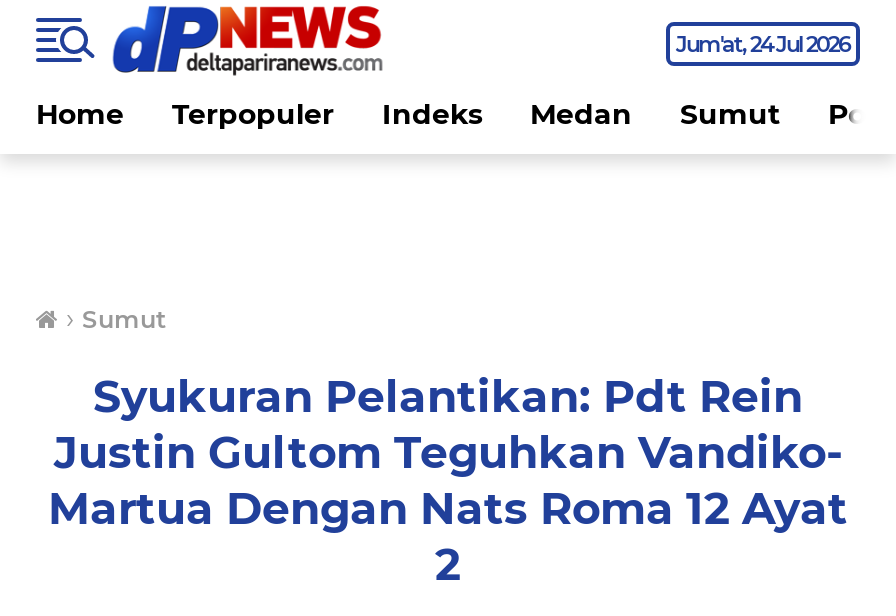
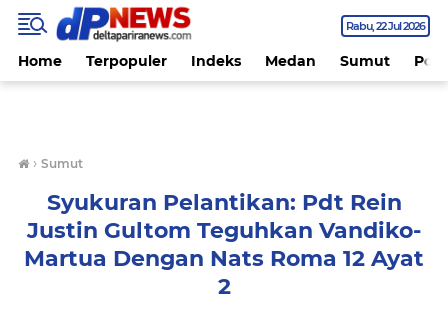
- Jum'at 24 Jul 2026
+ Rabu 22 Jul 2026
